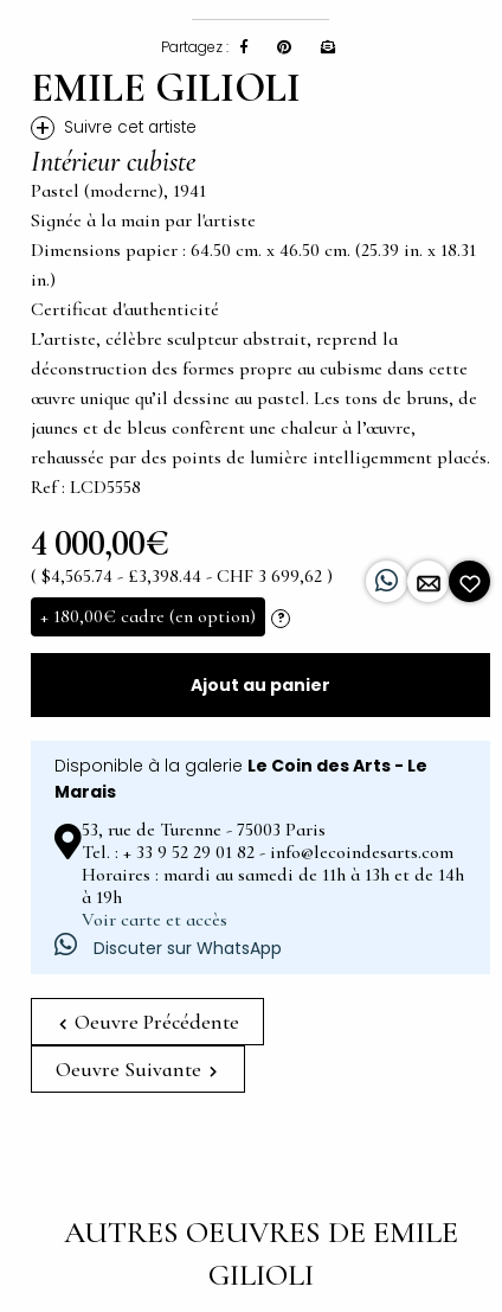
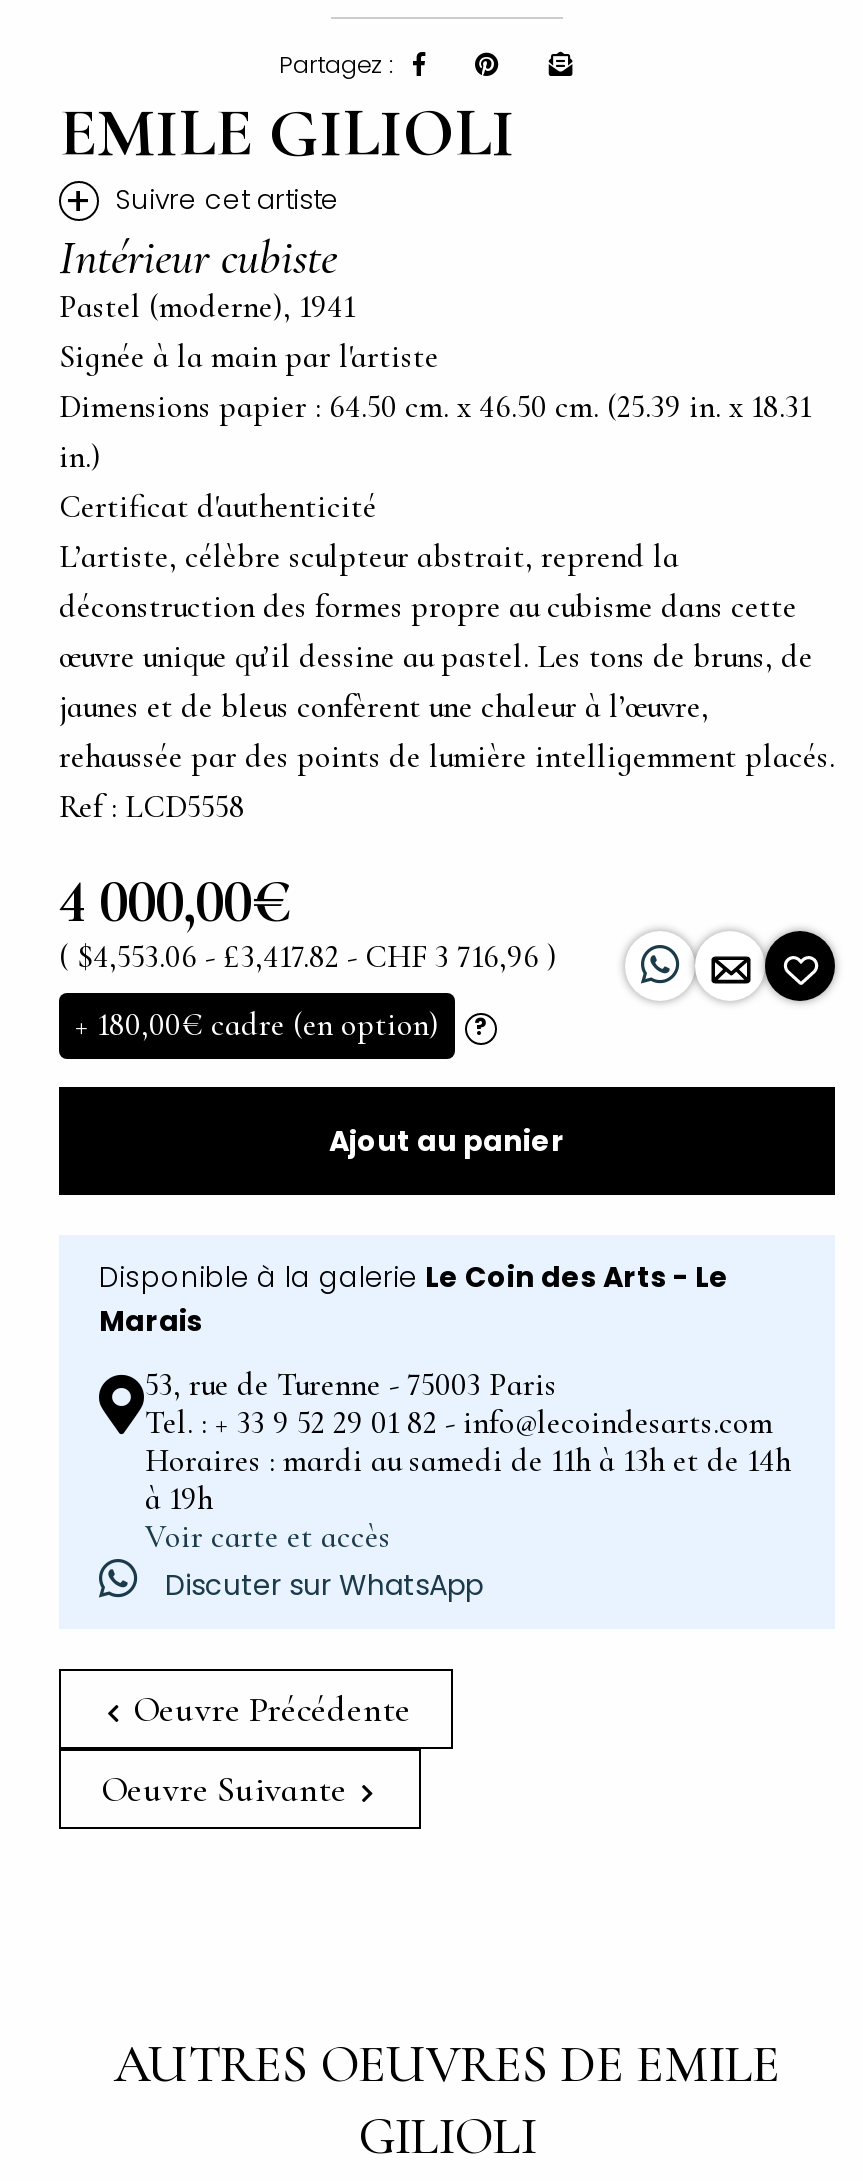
- ( $4,565.74 - £3,398.44 - CHF 3 699,62 )
+ ( $4,553.06 - £3,417.82 - CHF 3 716,96 )
